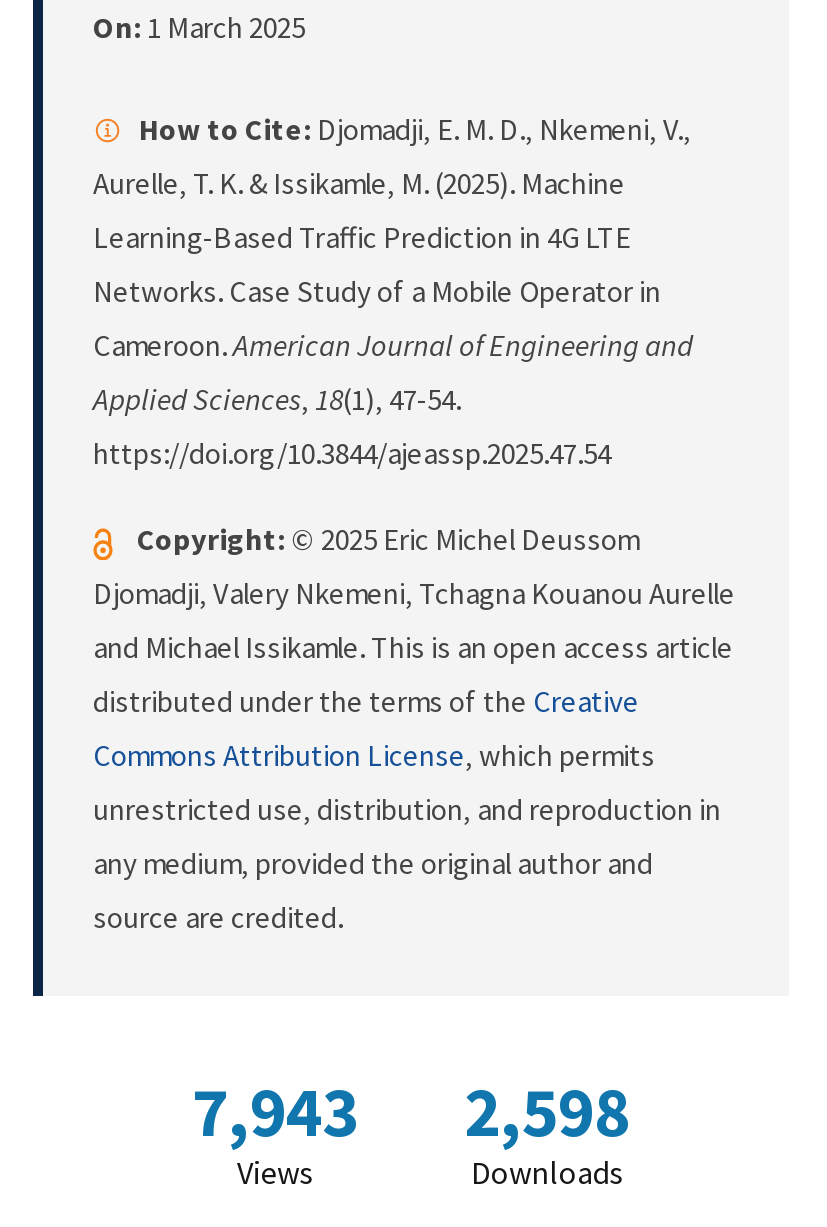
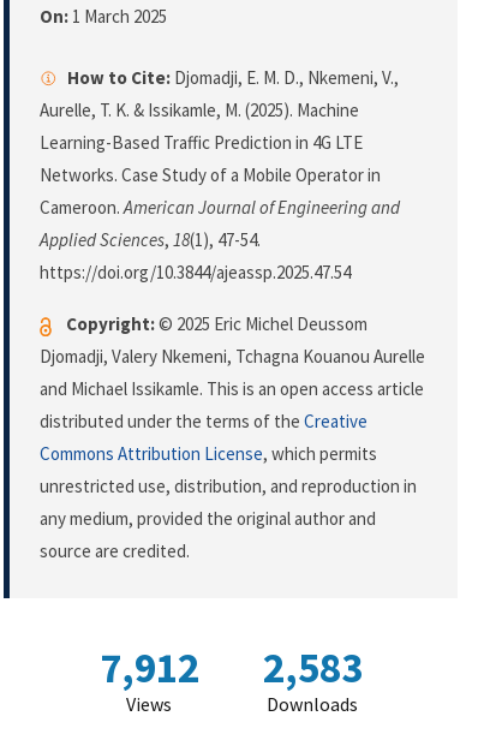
- 7,943
+ 7,912

- 2,598
+ 2,583
